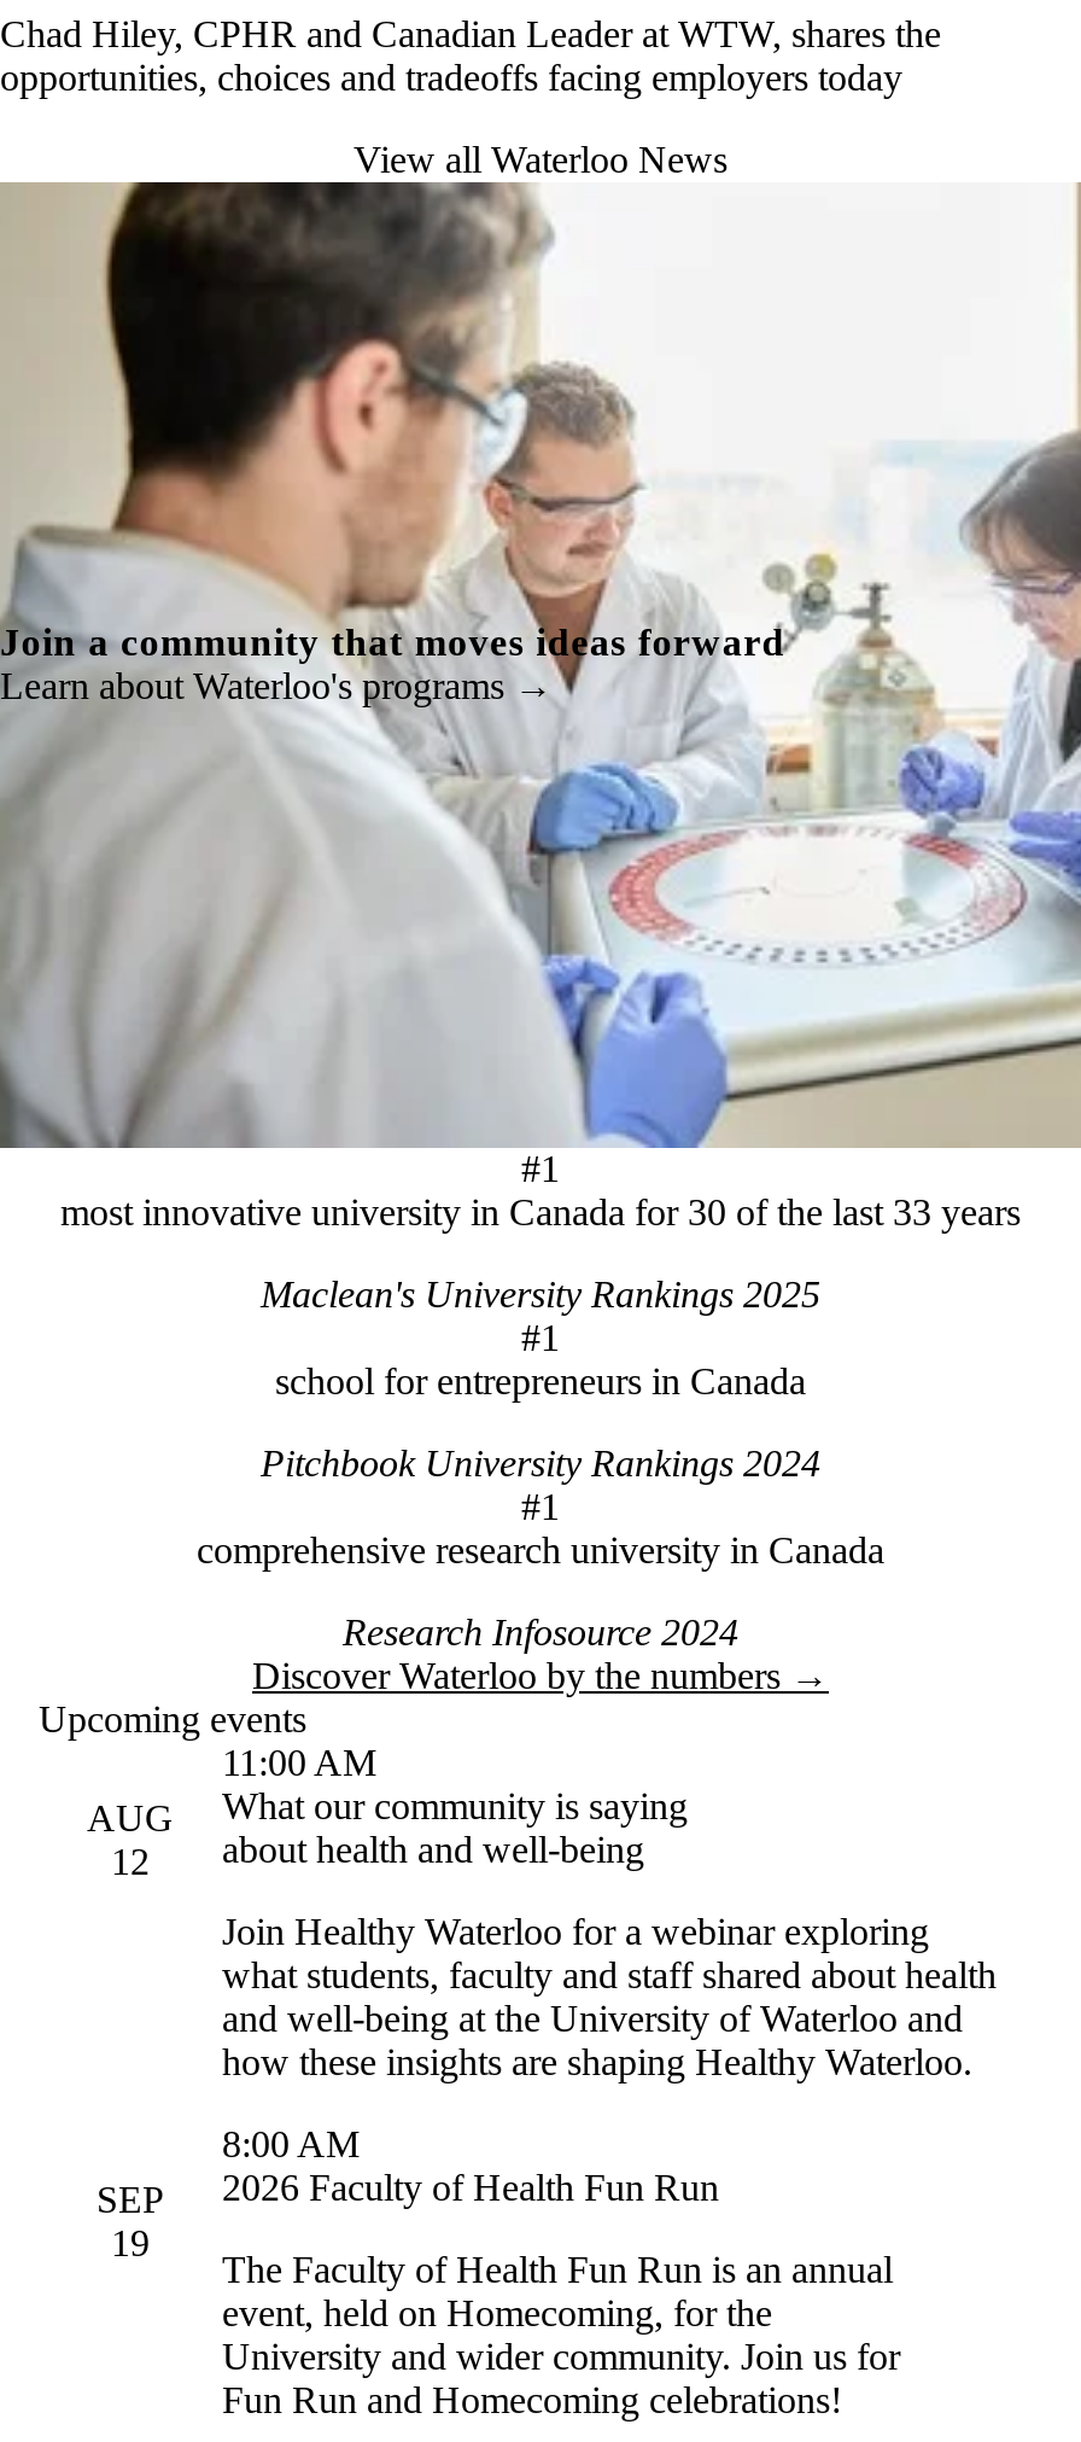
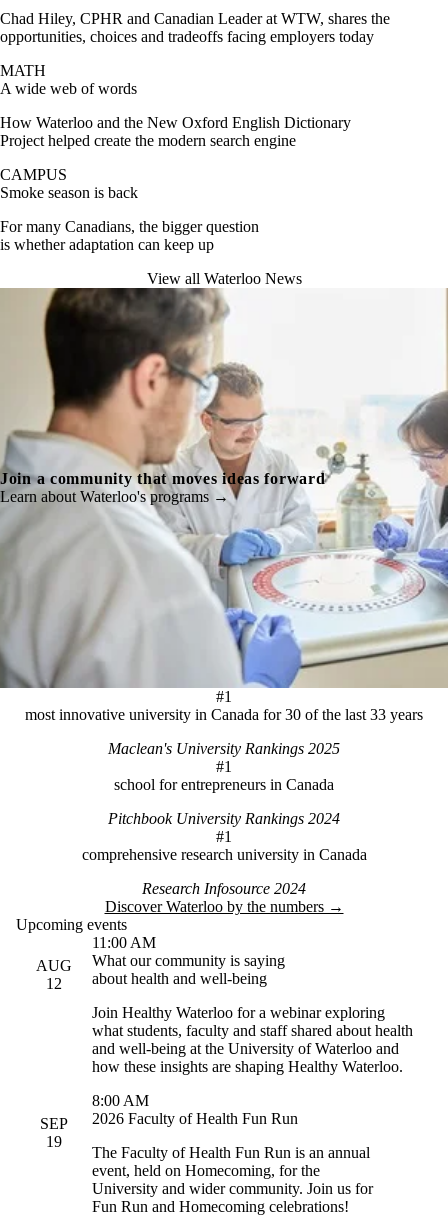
+ MATH
+ A wide web of words
+ How Waterloo and the New Oxford English Dictionary
+ Project helped create the modern search engine
+ CAMPUS
+ Smoke season is back
+ For many Canadians, the bigger question
+ is whether adaptation can keep up
